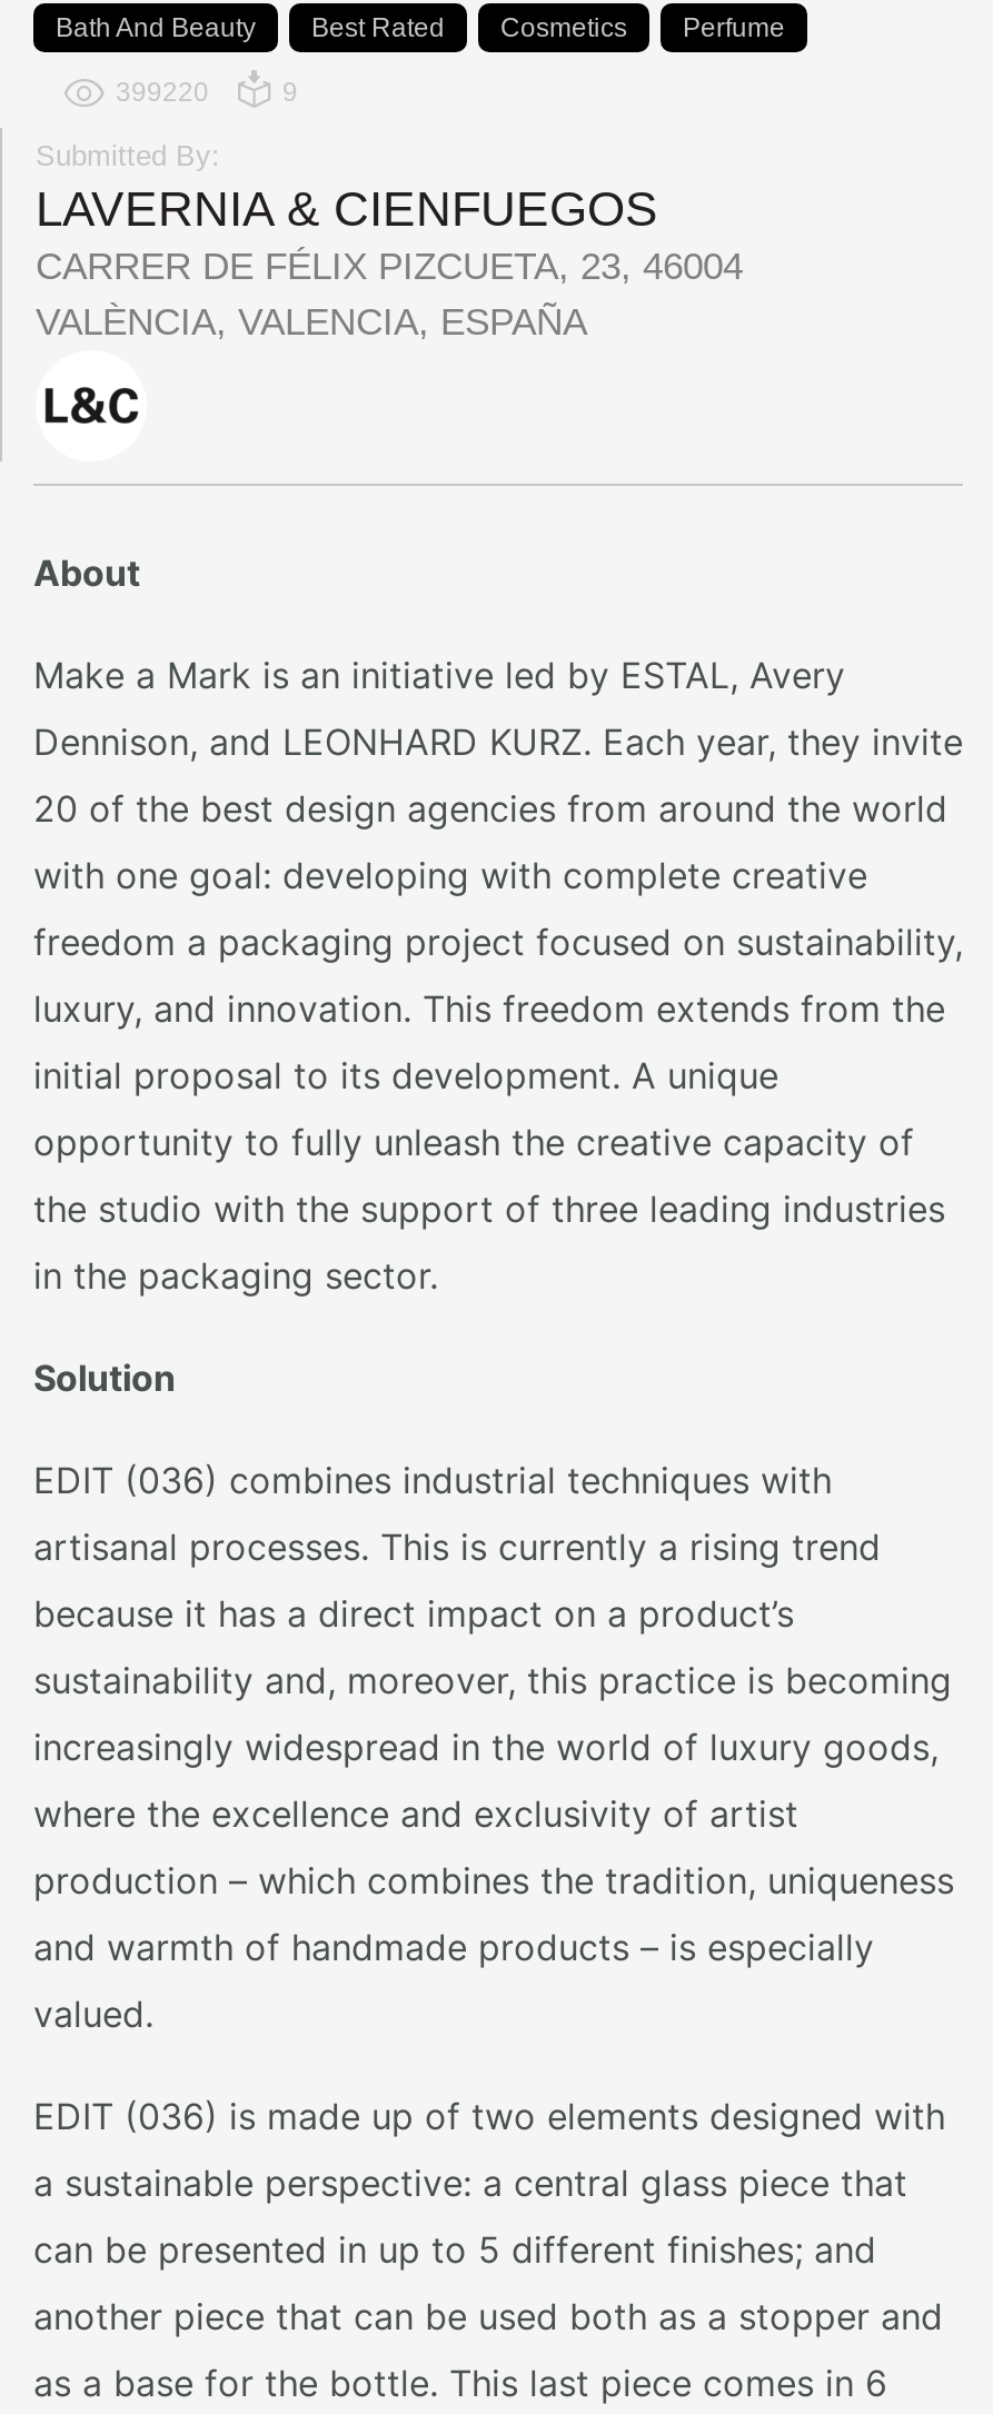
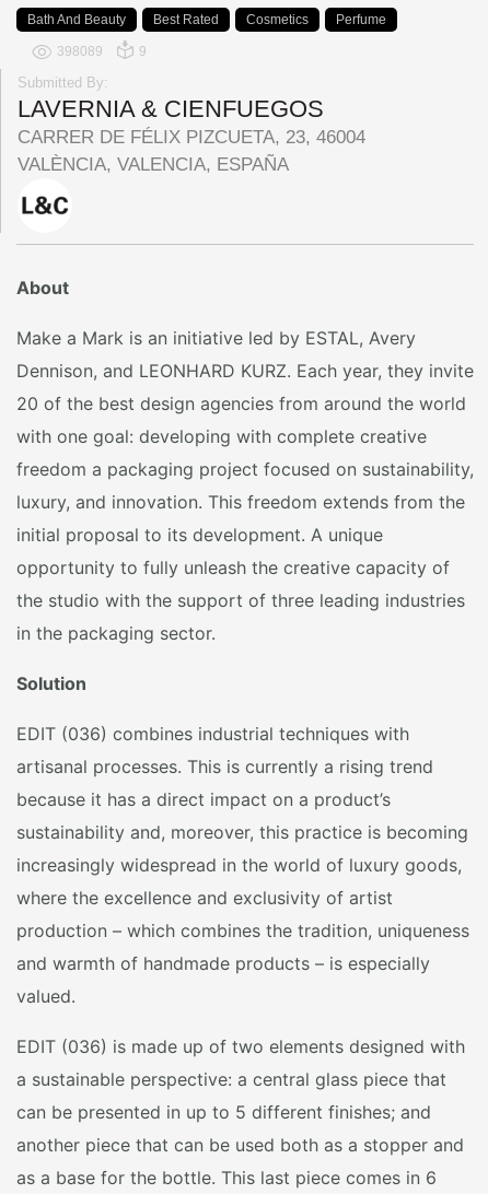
- 399220
+ 398089
